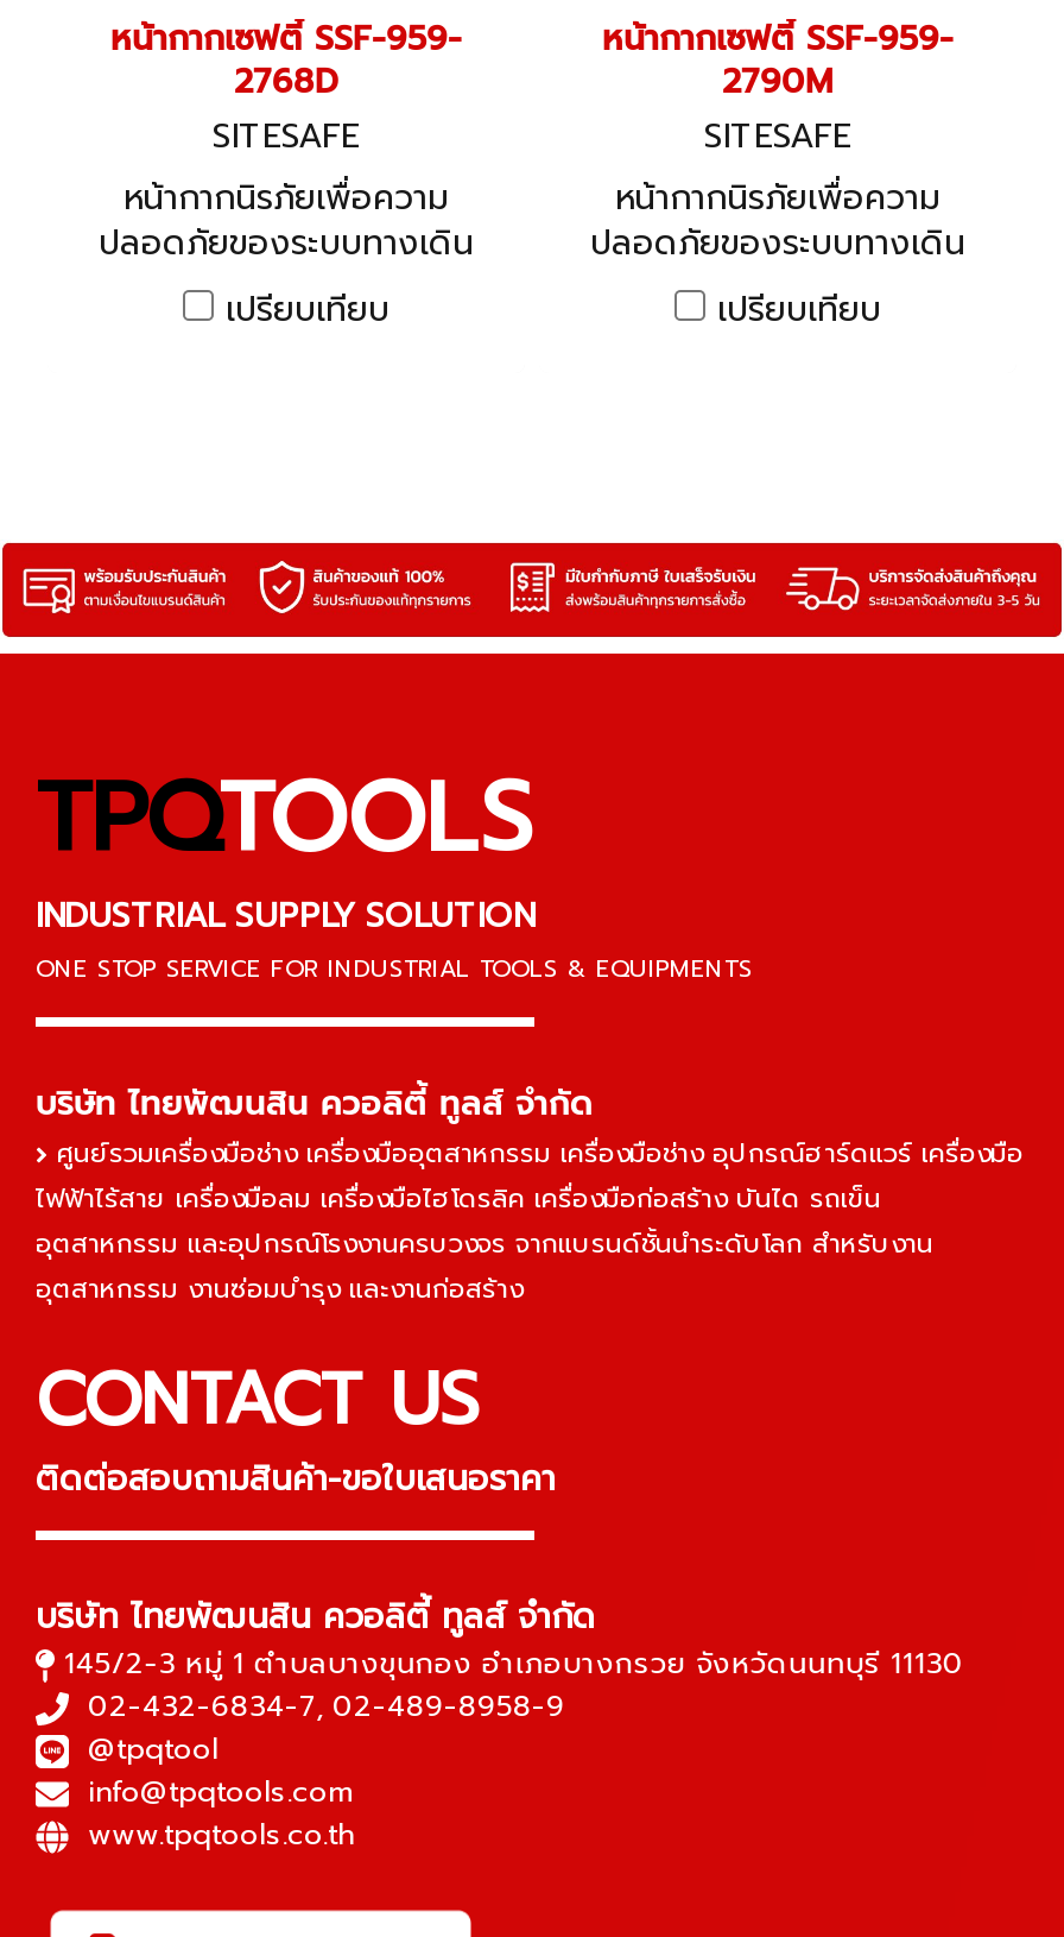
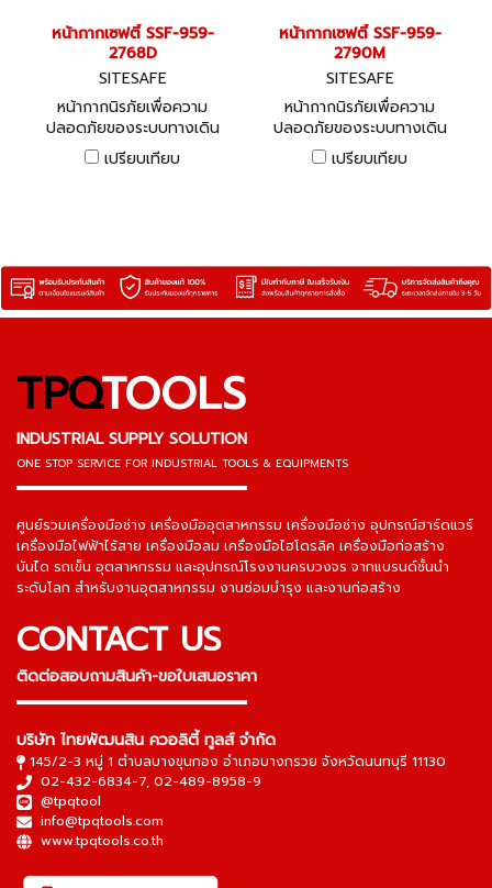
- บริษัท ไทยพัฒนสิน ควอลิตี้ ทูลส์ จำกัด
- ศูนย์รวมเครื่องมือช่าง เครื่องมืออุตสาหกรรม เครื่องมือช่าง อุปกรณ์ฮาร์ดแวร์ เครื่องมือ
- ไฟฟ้าไร้สาย เครื่องมือลม เครื่องมือไฮโดรลิค เครื่องมือก่อสร้าง บันได รถเข็น
- อุตสาหกรรม และอุปกรณ์โรงงานครบวงจร จากแบรนด์ชั้นนำระดับโลก สำหรับงาน
- อุตสาหกรรม งานซ่อมบำรุง และงานก่อสร้าง
+ ศูนย์รวมเครื่องมือช่าง เครื่องมืออุตสาหกรรม เครื่องมือช่าง อุปกรณ์ฮาร์ดแวร์
+ เครื่องมือไฟฟ้าไร้สาย เครื่องมือลม เครื่องมือไฮโดรลิค เครื่องมือก่อสร้าง
+ บันได รถเข็น อุตสาหกรรม และอุปกรณ์โรงงานครบวงจร จากแบรนด์ชั้นนำ
+ ระดับโลก สำหรับงานอุตสาหกรรม งานซ่อมบำรุง และงานก่อสร้าง
